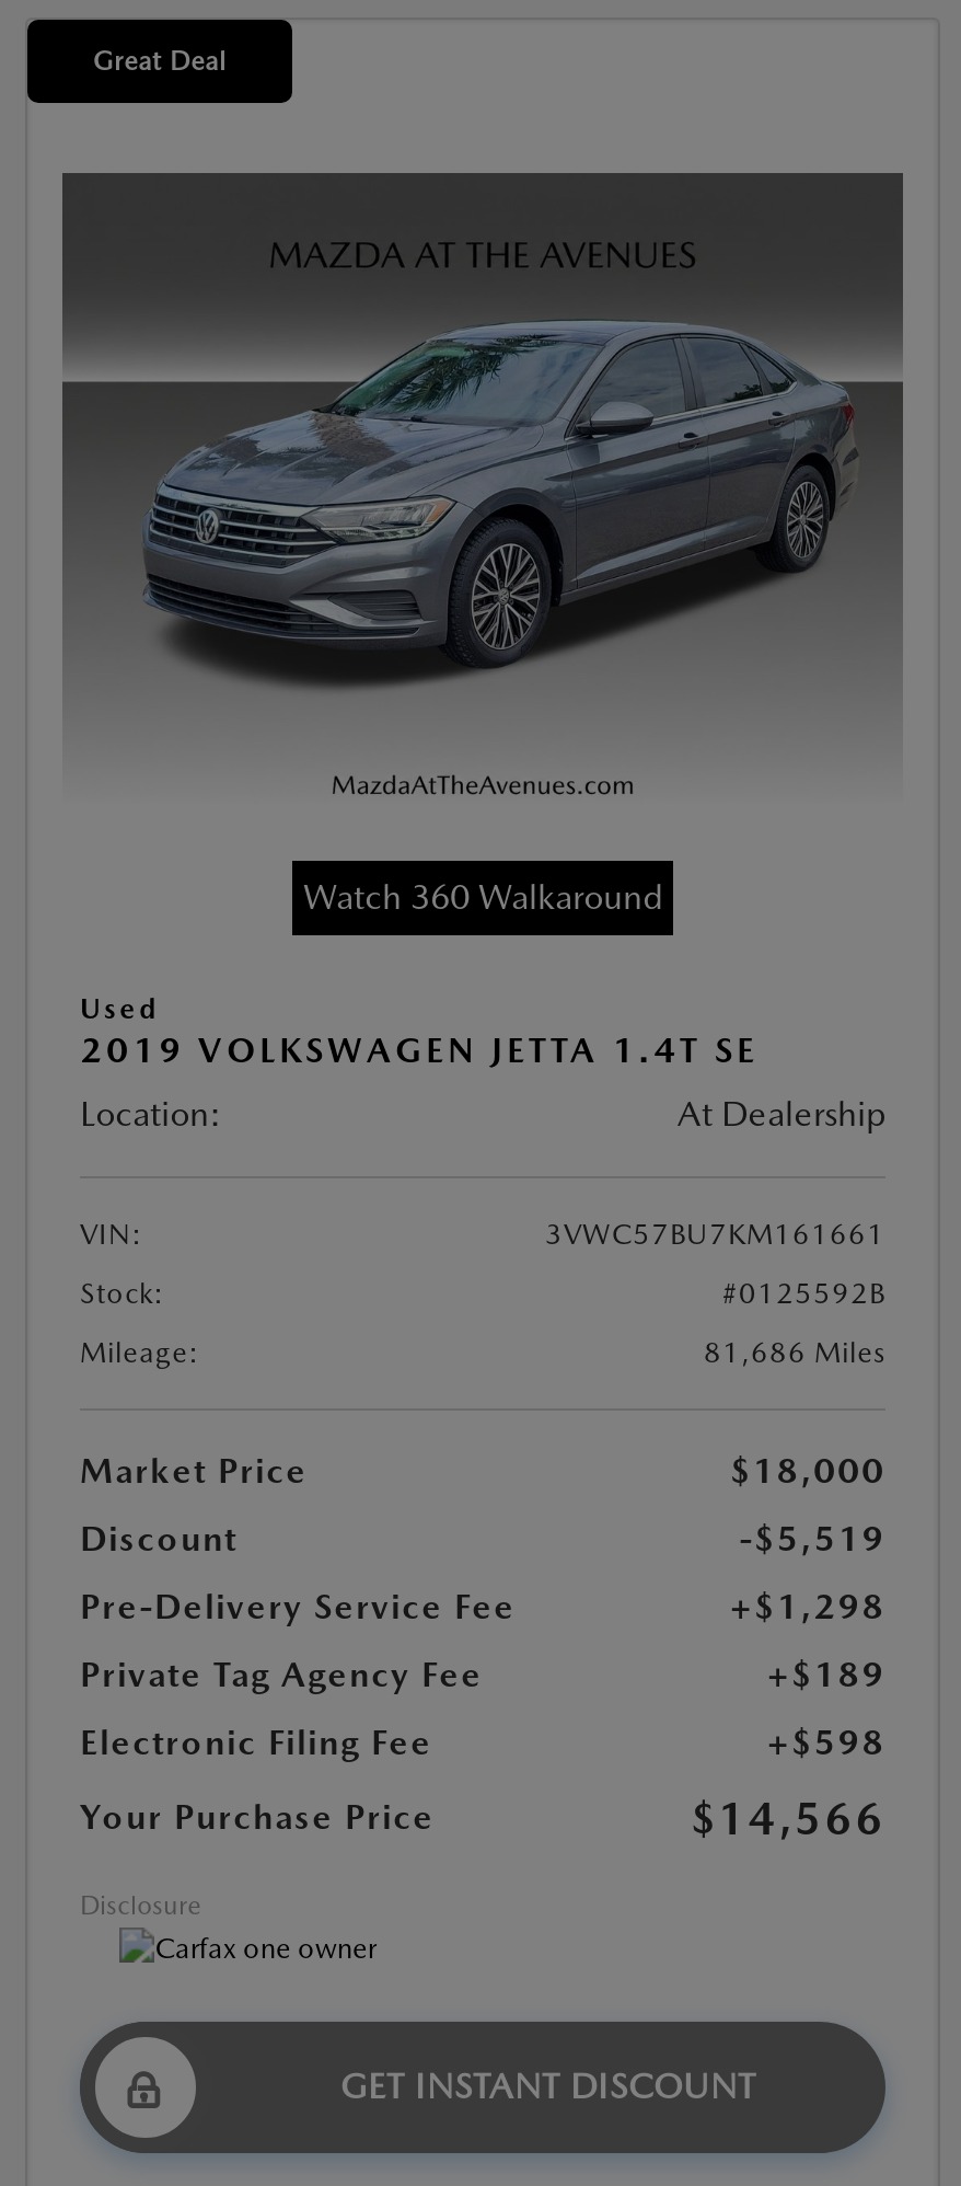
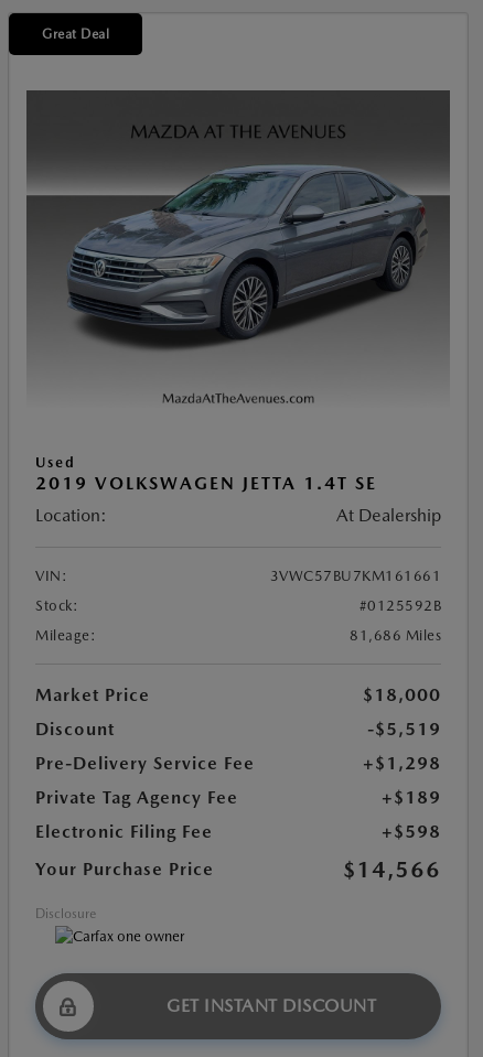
- Watch 360 Walkaround
